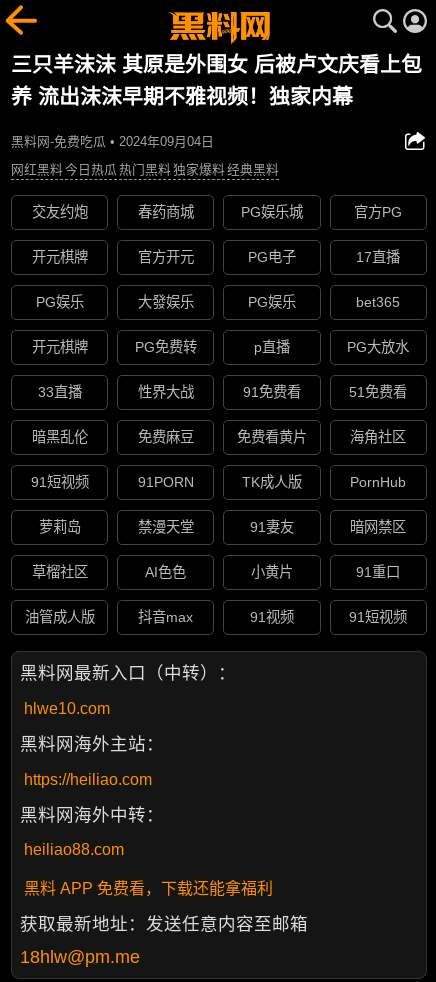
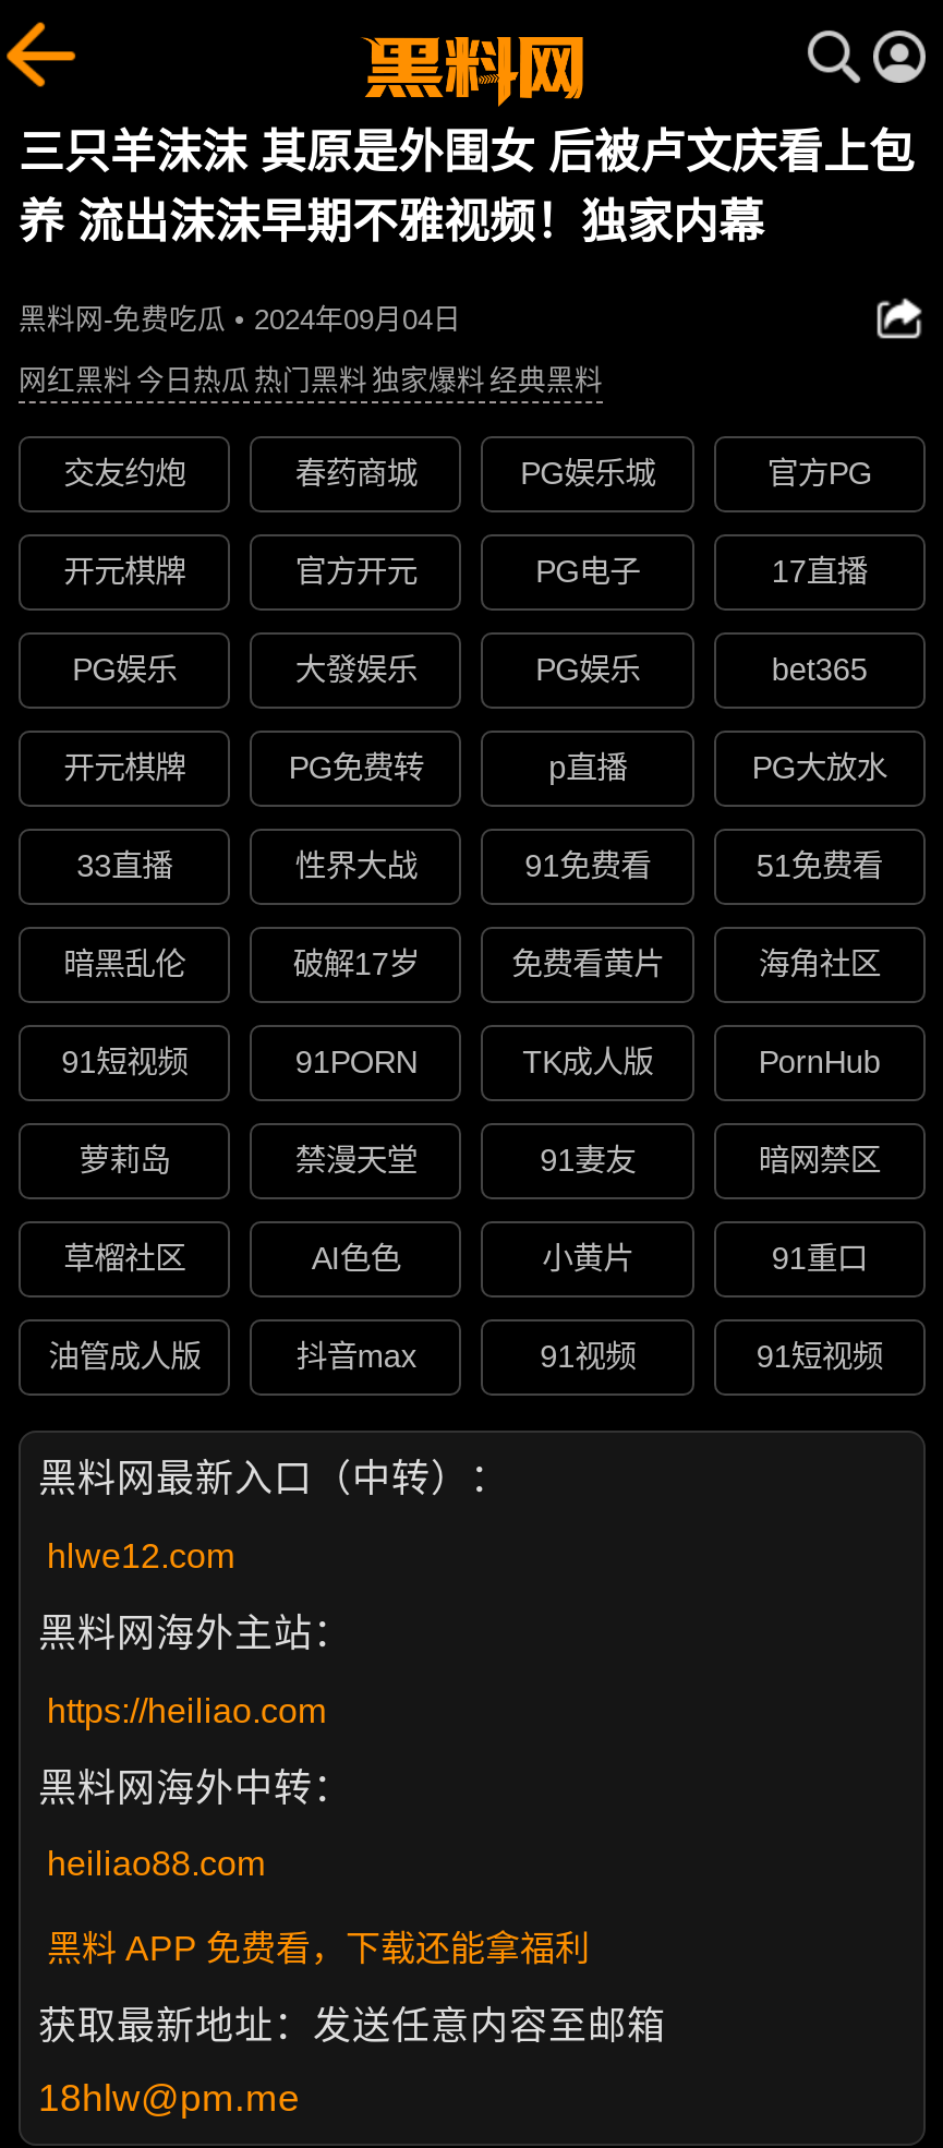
- 免费麻豆
+ 破解17岁

- hlwe10.com
+ hlwe12.com
